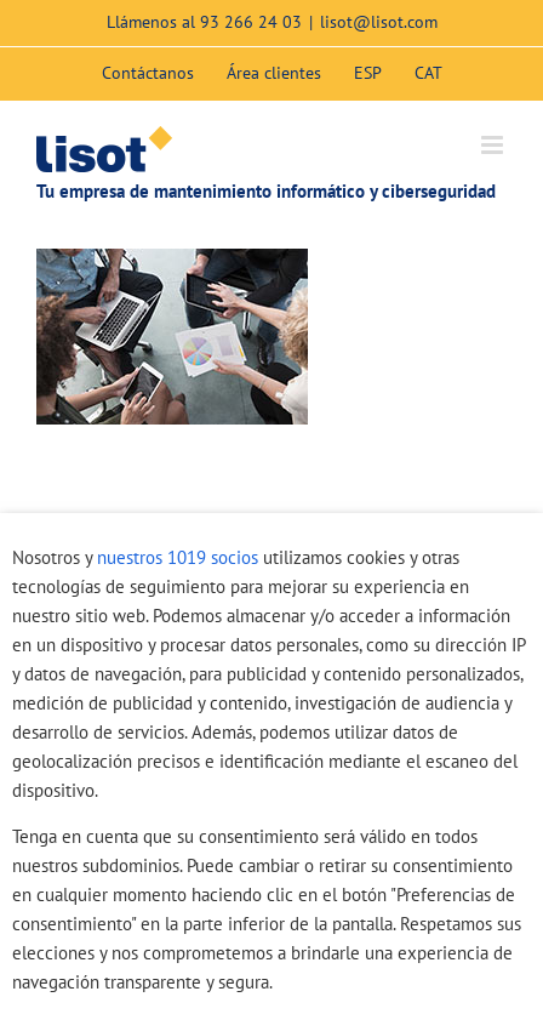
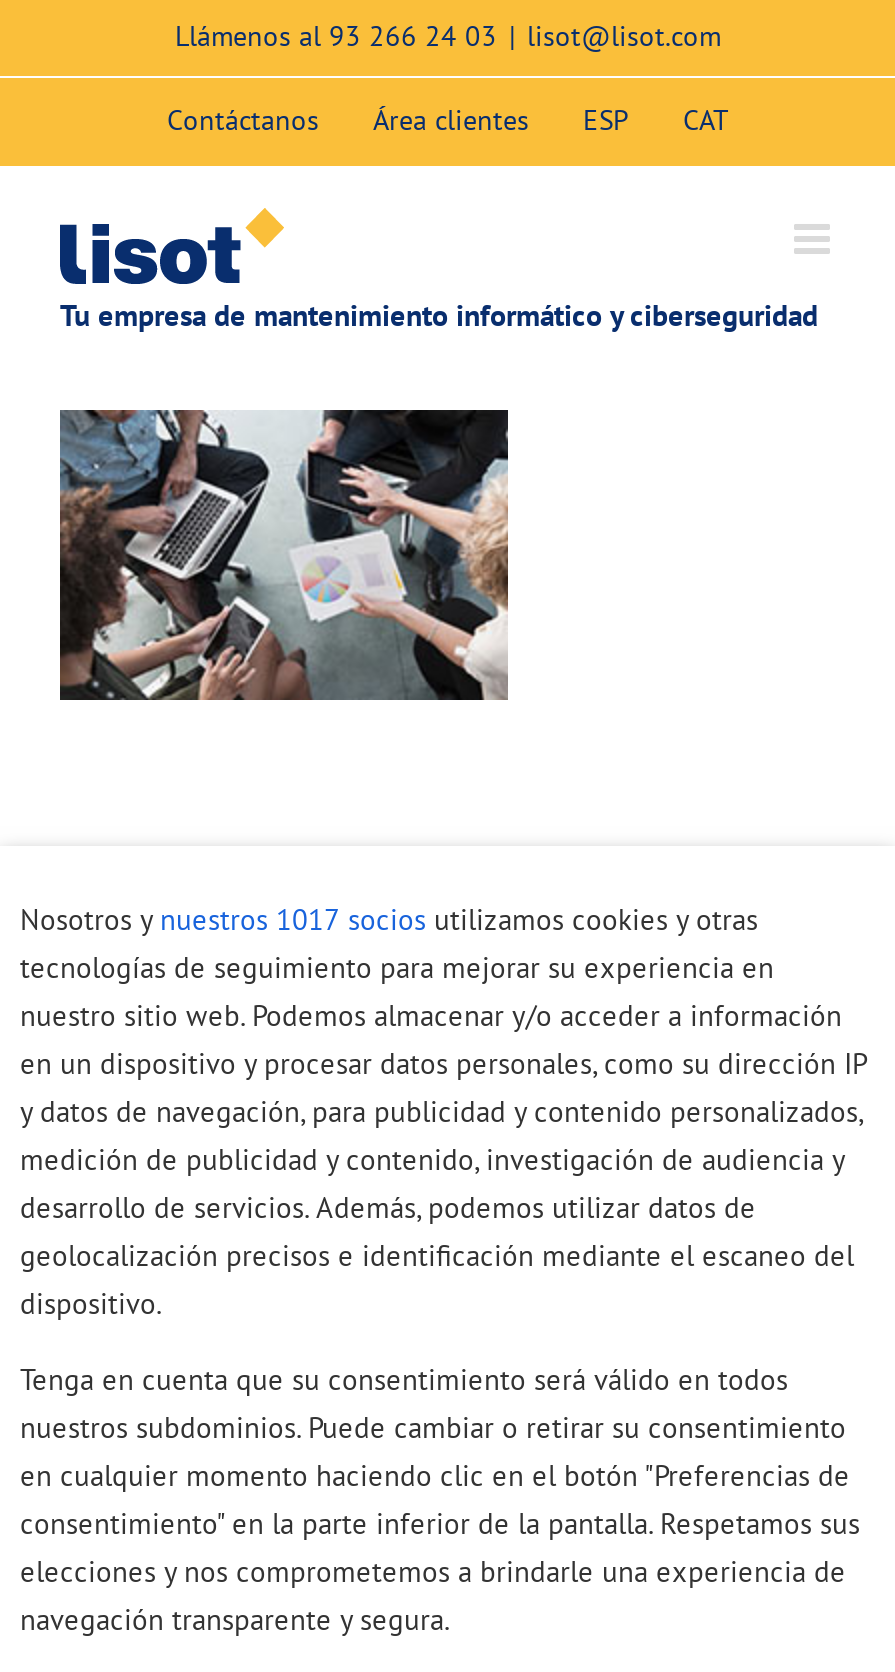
- Nosotros y nuestros 1019 socios utilizamos cookies y otras
+ Nosotros y nuestros 1017 socios utilizamos cookies y otras
